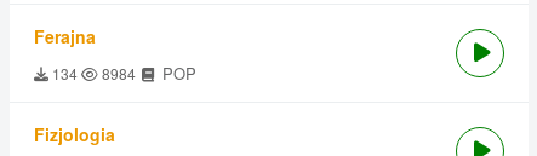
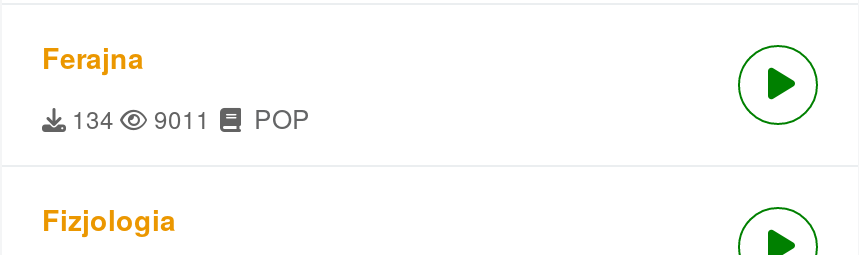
- 134 8984 POP
+ 134 9011 POP
